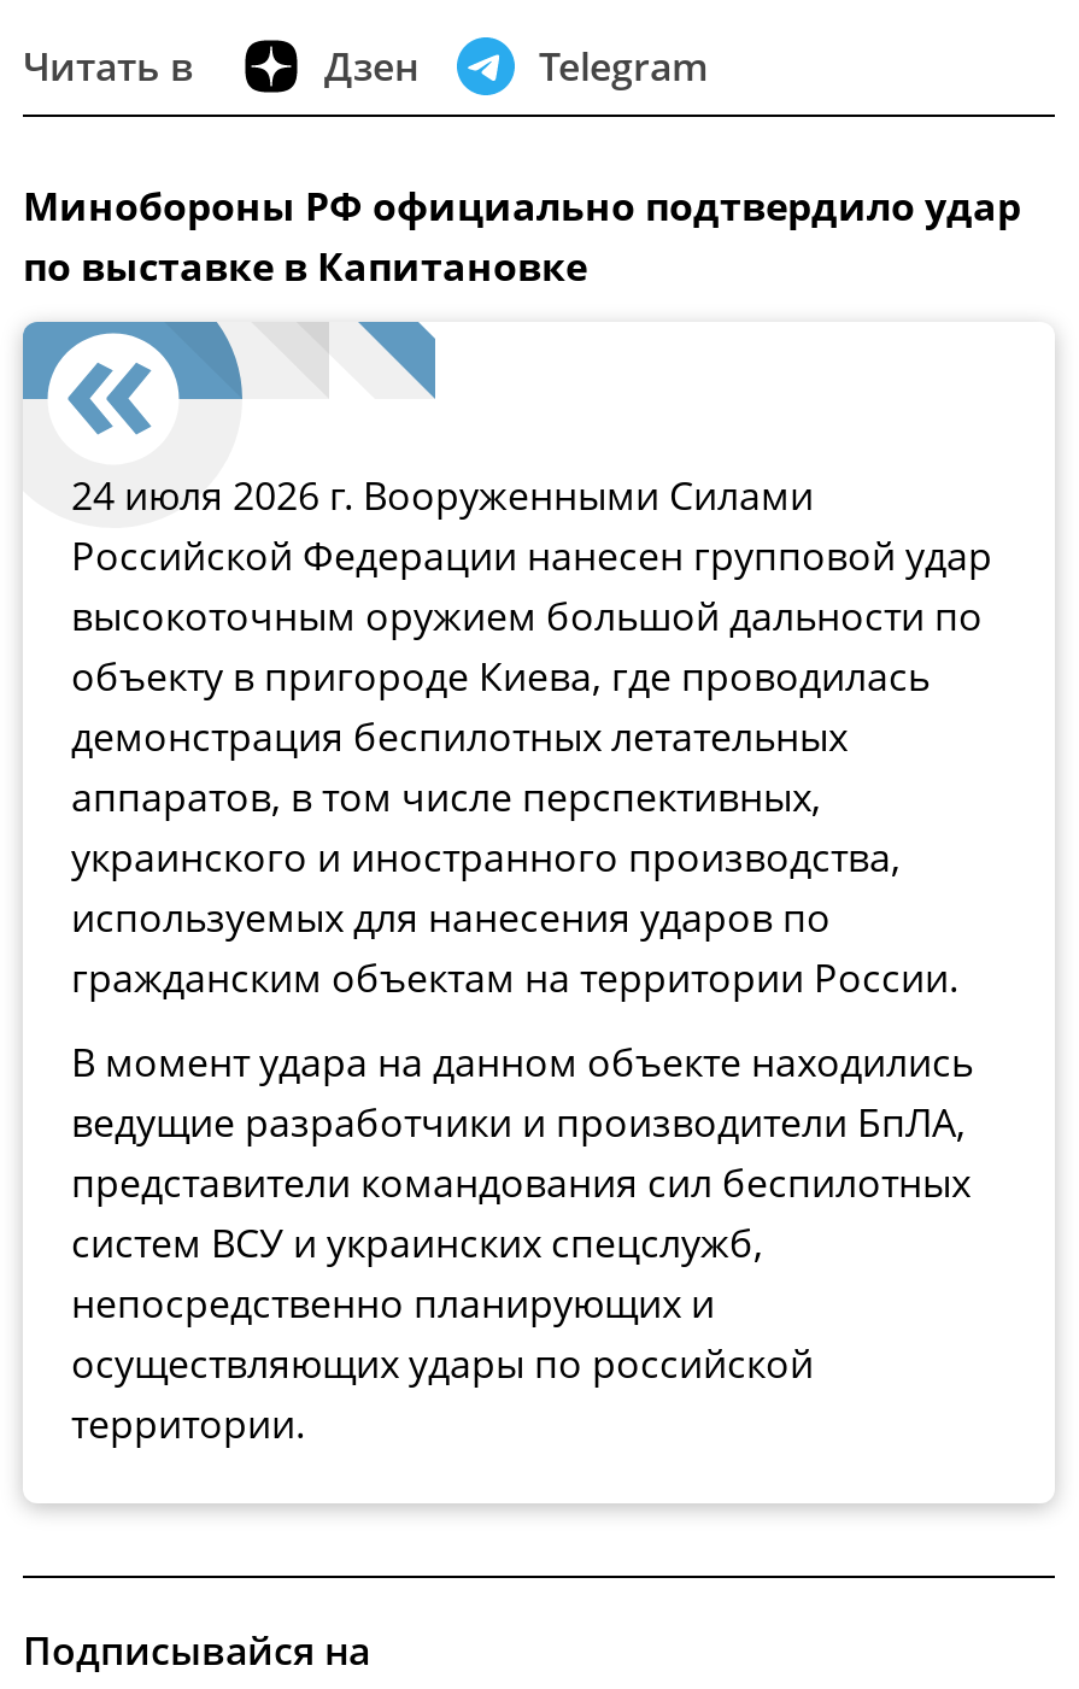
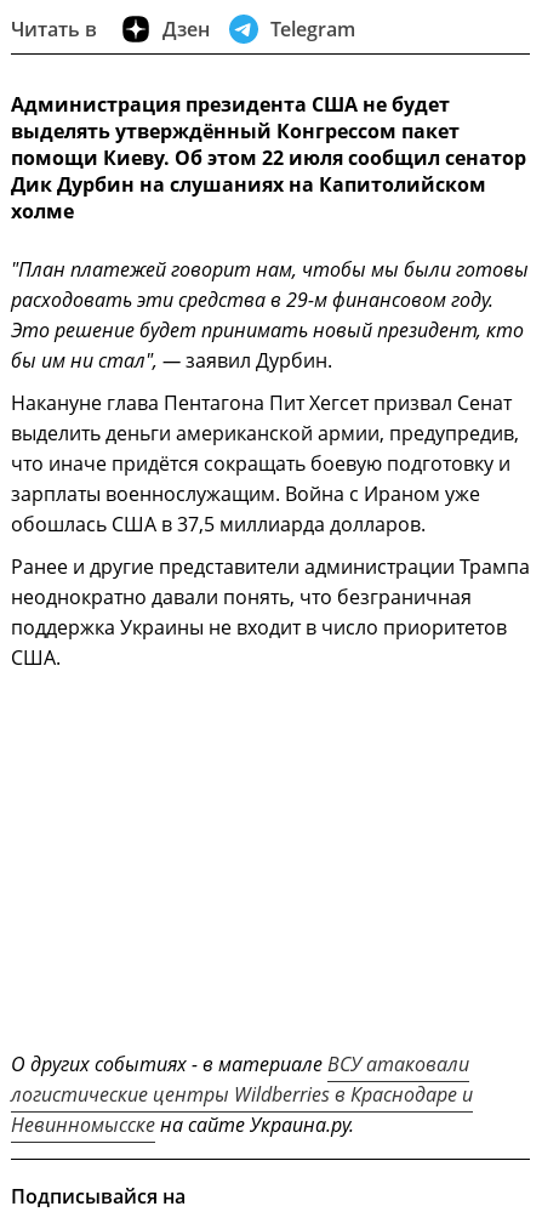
- Минобороны РФ официально подтвердило удар
- по выставке в Капитановке
+ Администрация президента США не будет
+ выделять утверждённый Конгрессом пакет
+ помощи Киеву. Об этом 22 июля сообщил сенатор
+ Дик Дурбин на слушаниях на Капитолийском
+ холме
+ "План платежей говорит нам, чтобы мы были готовы
+ расходовать эти средства в 29-м финансовом году.
+ Это решение будет принимать новый президент, кто
+ бы им ни стал", — заявил Дурбин.
+ Накануне глава Пентагона Пит Хегсет призвал Сенат
+ выделить деньги американской армии, предупредив,
+ что иначе придётся сокращать боевую подготовку и
+ зарплаты военнослужащим. Война с Ираном уже
+ обошлась США в 37,5 миллиарда долларов.
+ Ранее и другие представители администрации Трампа
+ неоднократно давали понять, что безграничная
+ поддержка Украины не входит в число приоритетов
+ США.

- 24 июля 2026 г. Вооруженными Силами
- Российской Федерации нанесен групповой удар
- высокоточным оружием большой дальности по
- объекту в пригороде Киева, где проводилась
- демонстрация беспилотных летательных
- аппаратов, в том числе перспективных,
- украинского и иностранного производства,
- используемых для нанесения ударов по
- гражданским объектам на территории России.
- В момент удара на данном объекте находились
- ведущие разработчики и производители БпЛА,
- представители командования сил беспилотных
- систем ВСУ и украинских спецслужб,
- непосредственно планирующих и
- осуществляющих удары по российской
- территории.
+ О других событиях - в материале ВСУ атаковали
+ логистические центры Wildberries в Краснодаре и
+ Невинномысскена сайте Украина.ру.
